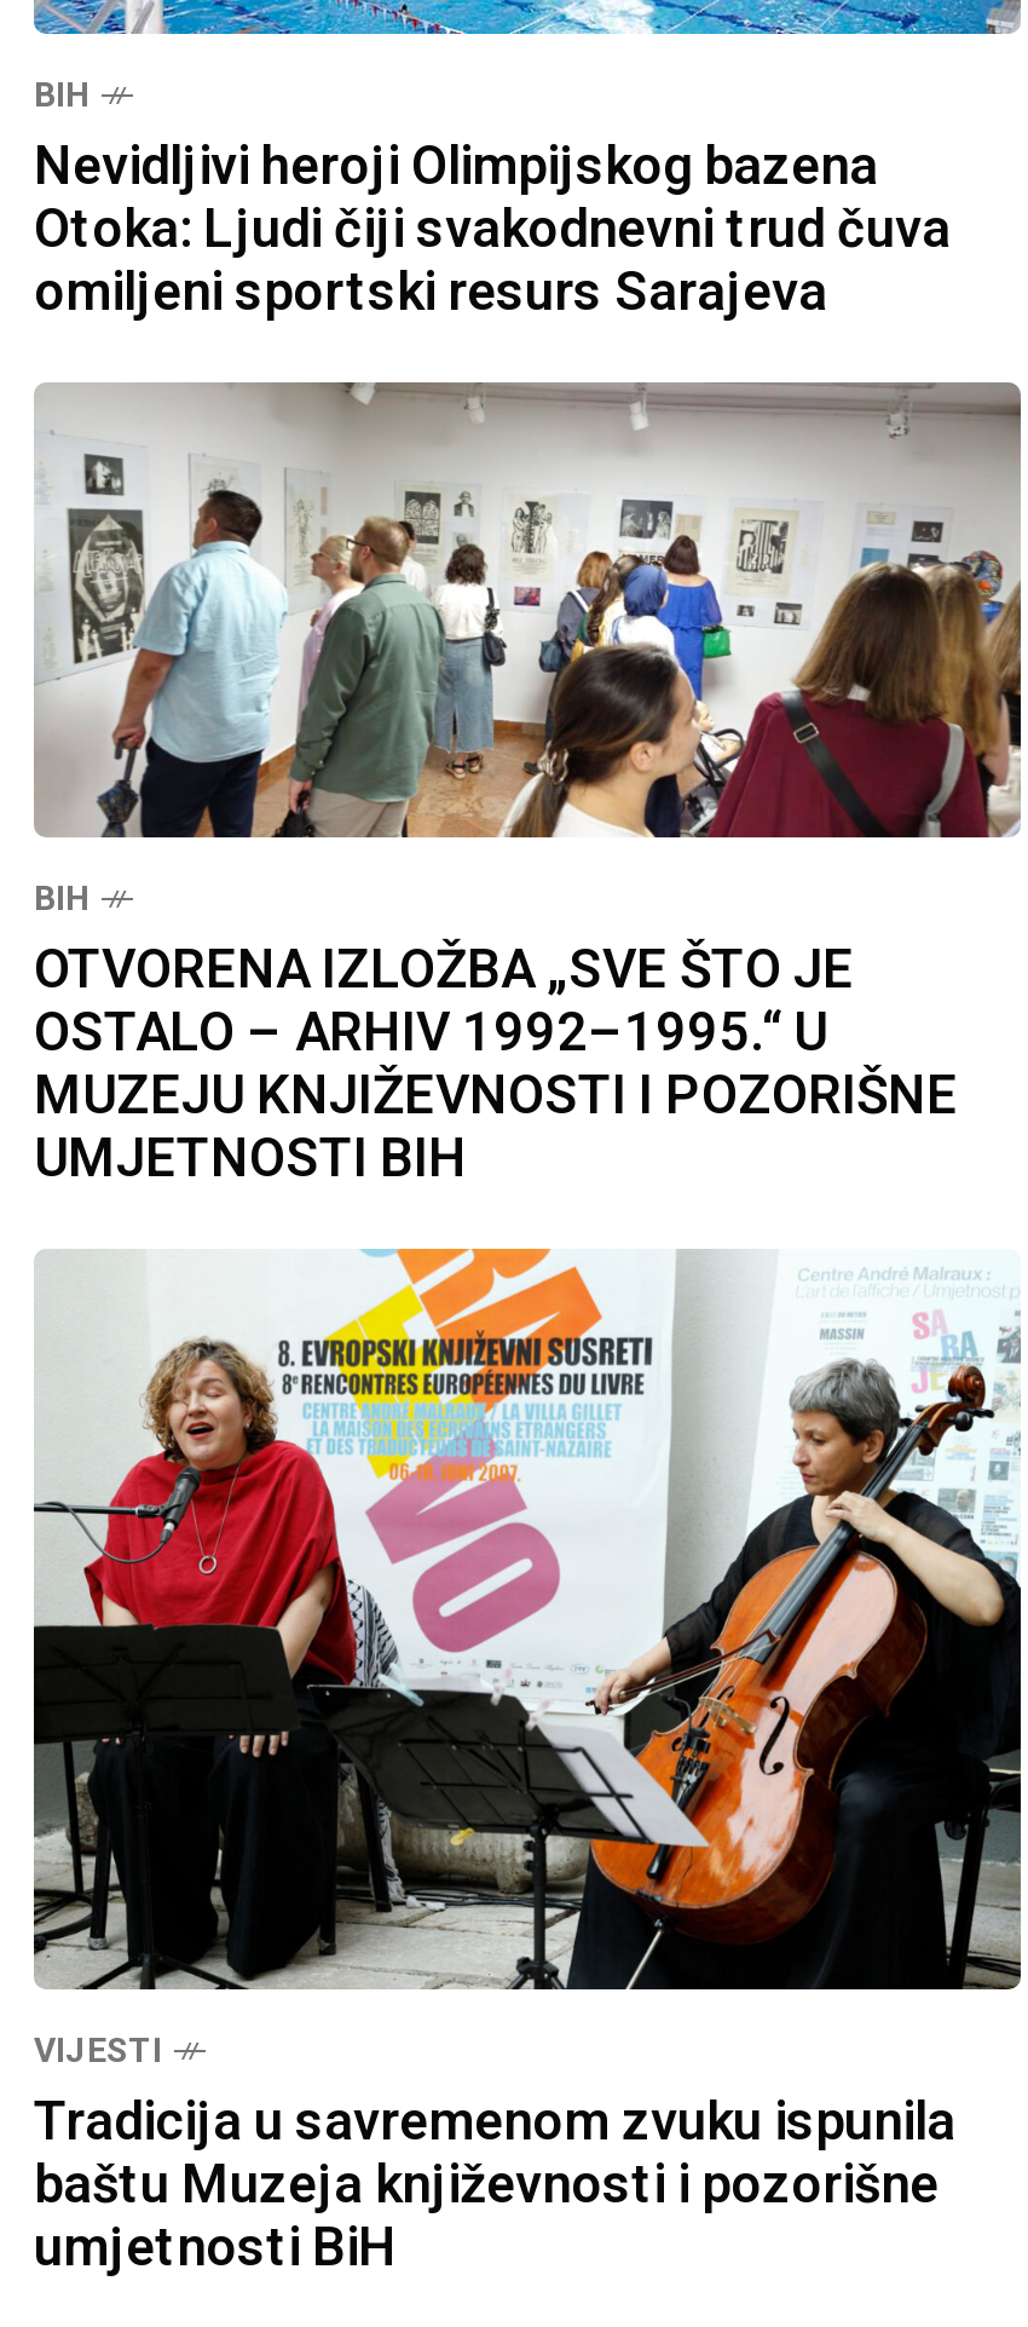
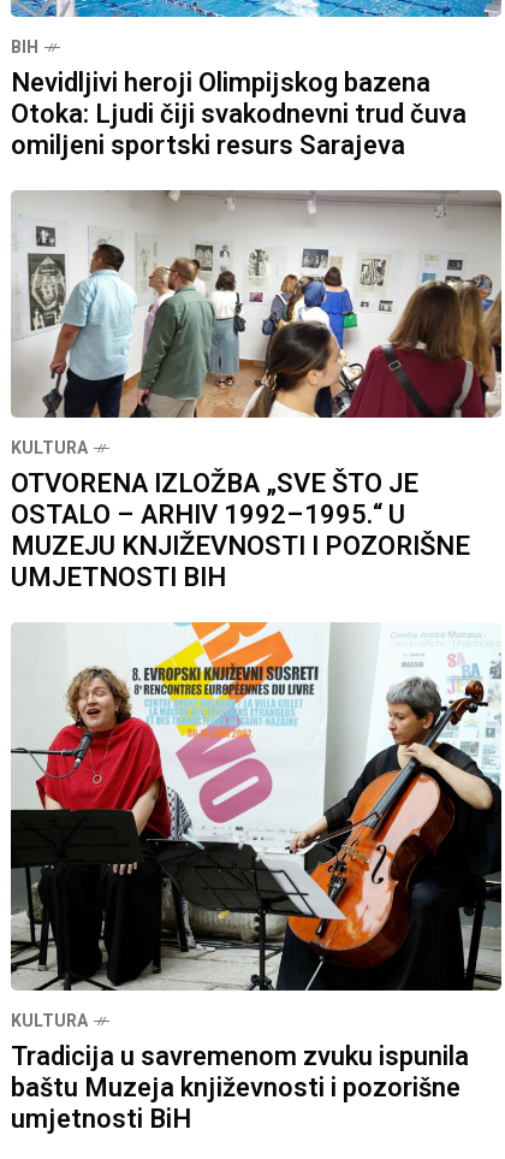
- BIH
+ KULTURA

- VIJESTI
+ KULTURA
